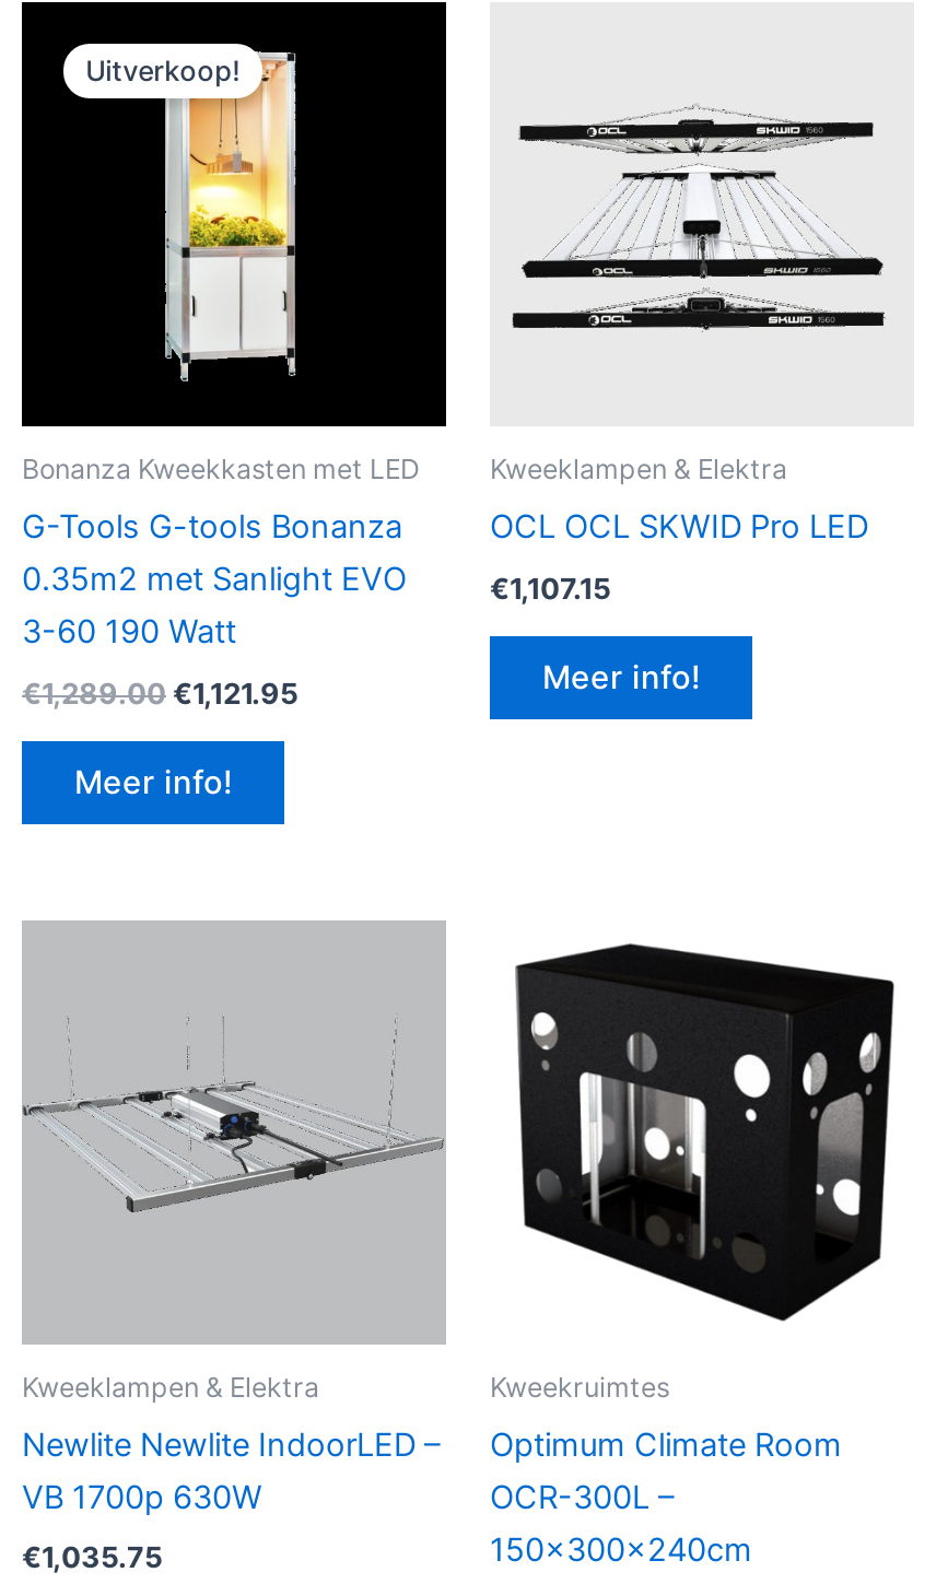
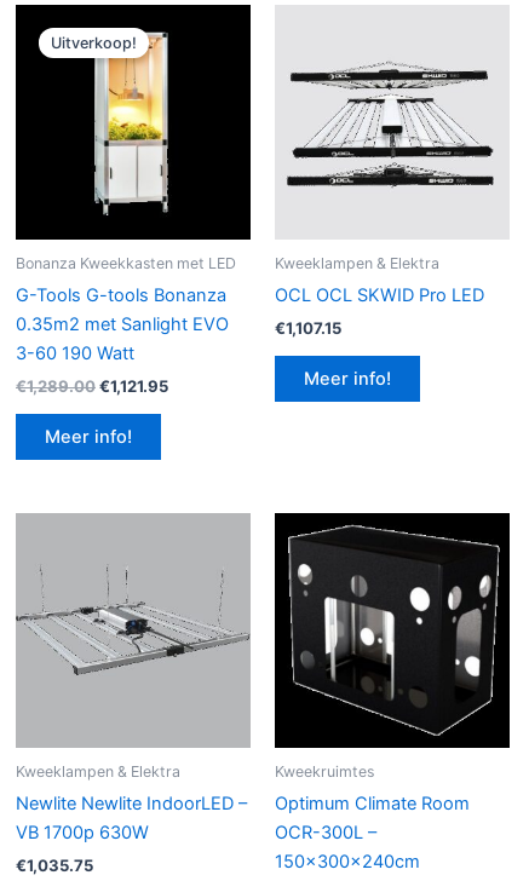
- [image]
+ [image]
